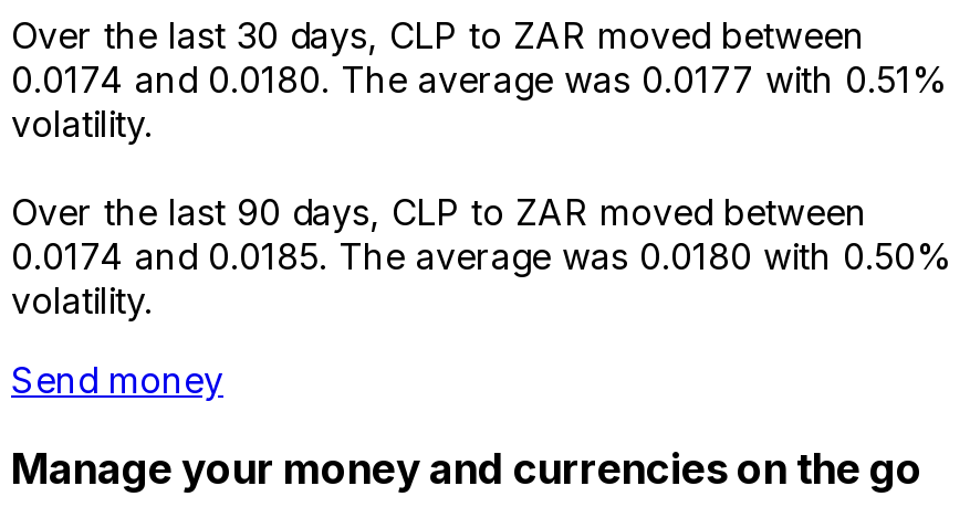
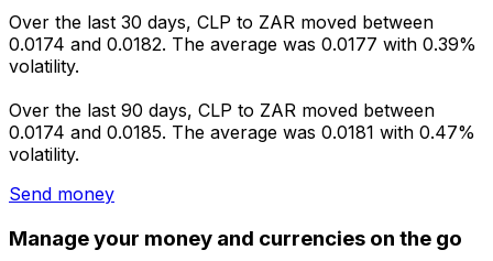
- 0.0174 and 0.0180. The average was 0.0177 with 0.51%
+ 0.0174 and 0.0182. The average was 0.0177 with 0.39%

- 0.0174 and 0.0185. The average was 0.0180 with 0.50%
+ 0.0174 and 0.0185. The average was 0.0181 with 0.47%
